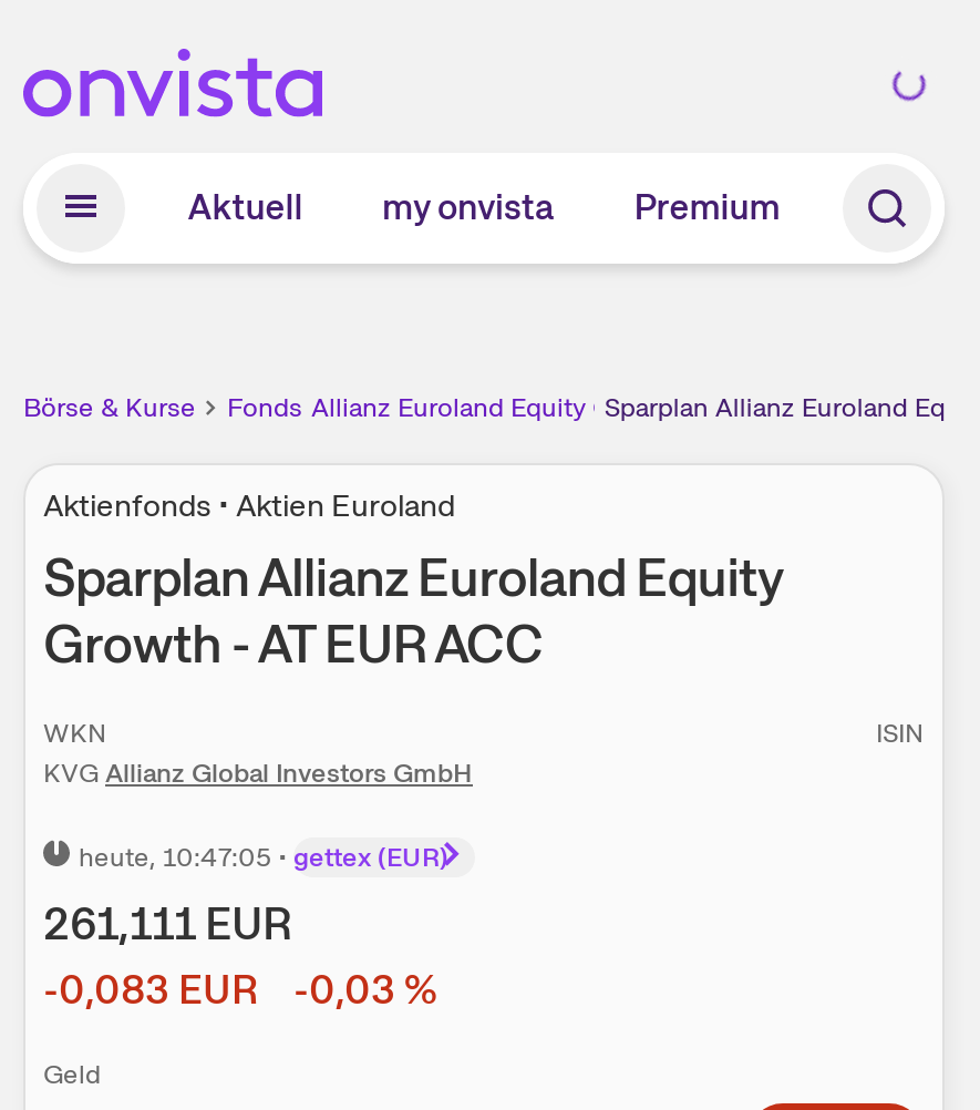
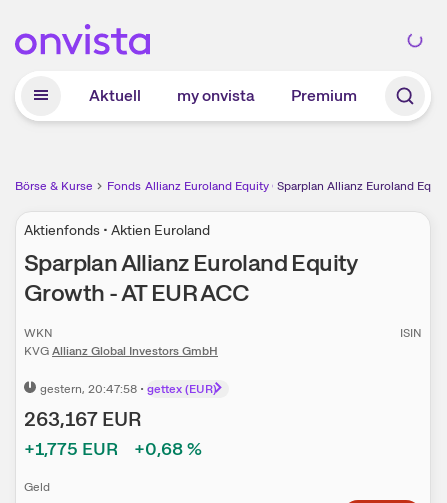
- heute, 10:47:05 • gettex (EUR)
+ gestern, 20:47:58 • gettex (EUR)

- 261,111 EUR
+ 263,167 EUR

- -0,083 EUR
+ +1,775 EUR

- -0,03 %
+ +0,68 %
